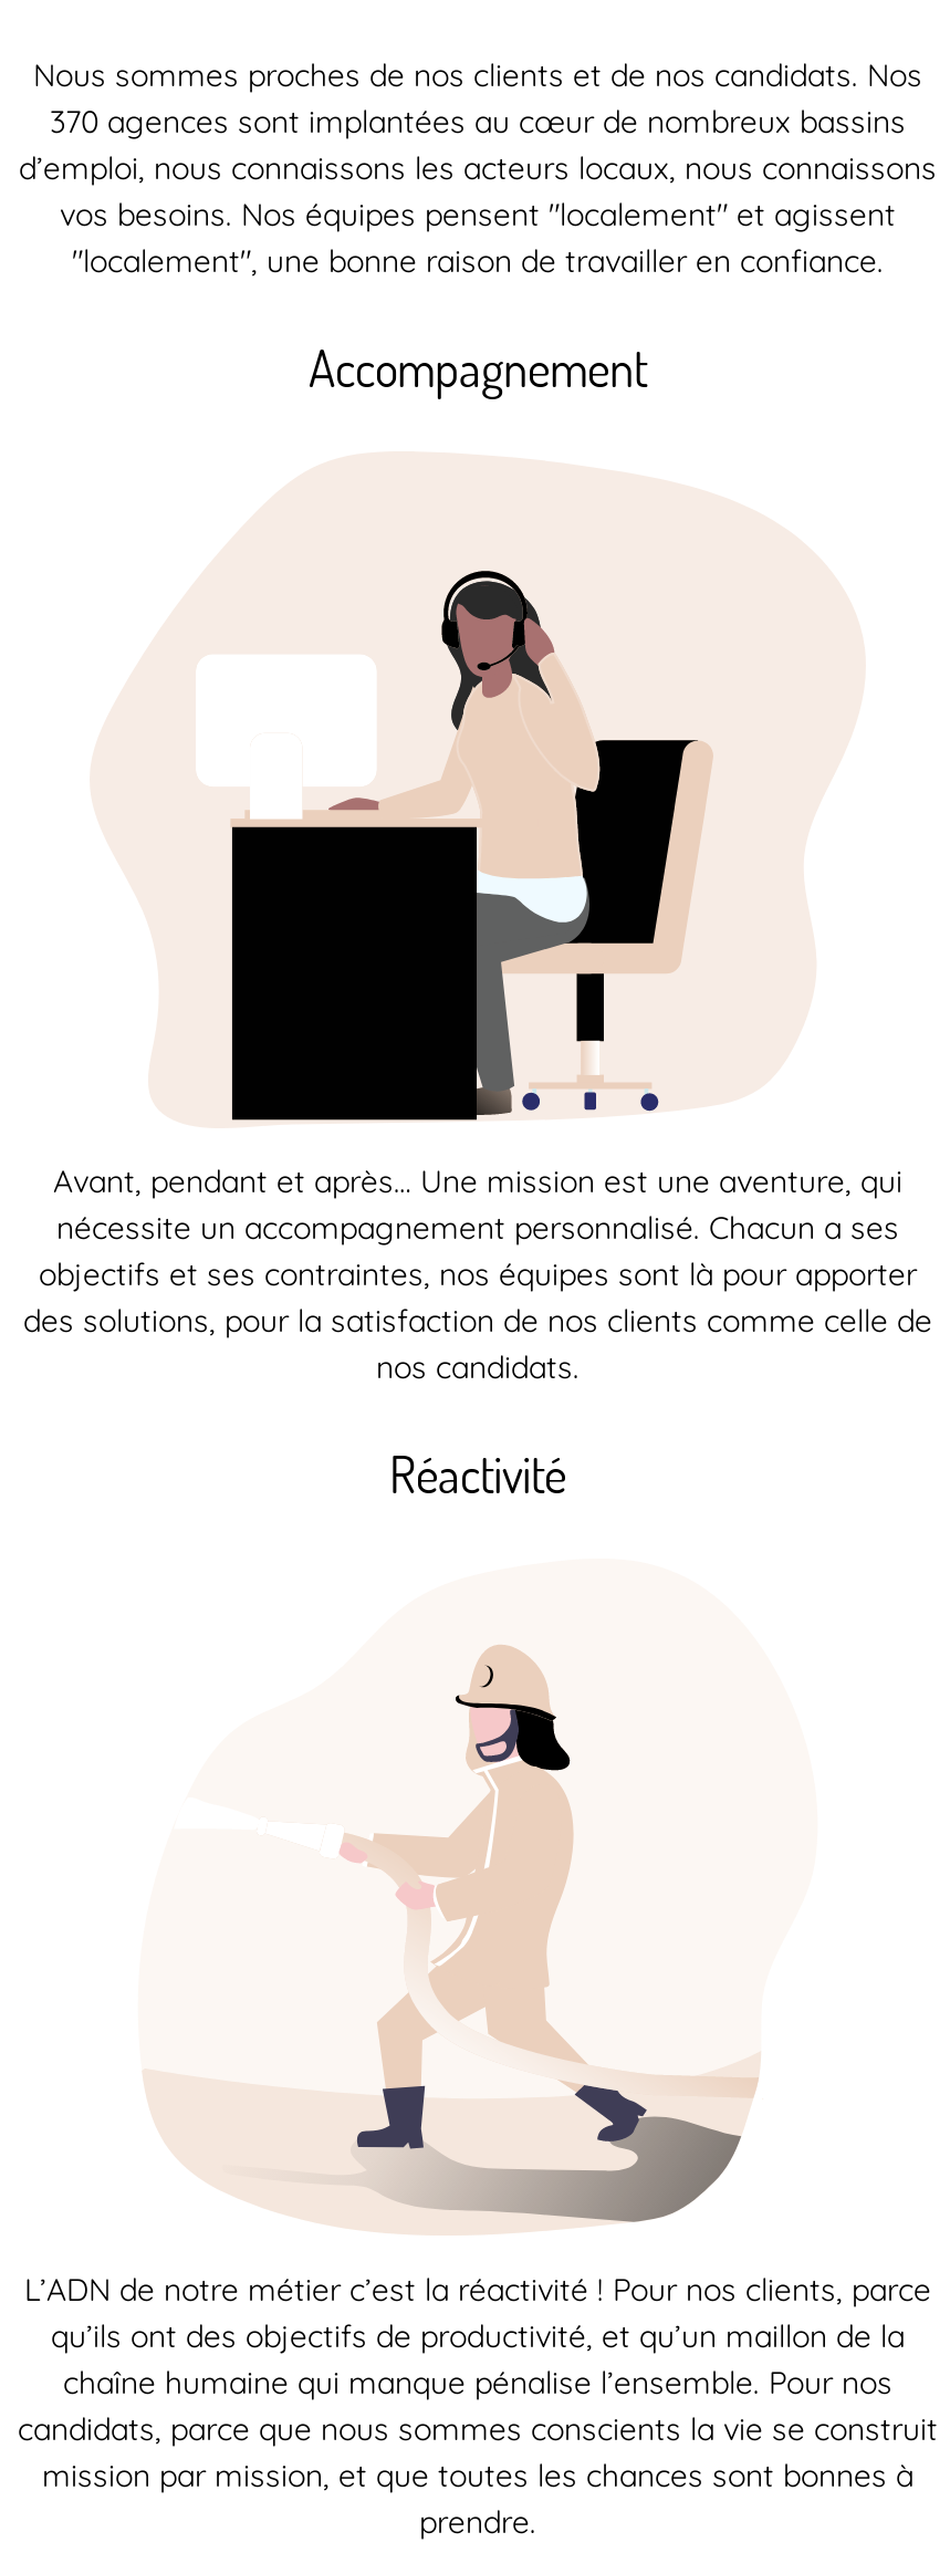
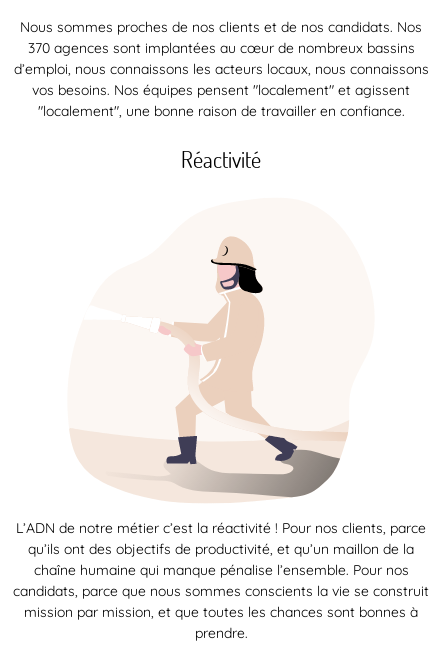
- Accompagnement

- [image]
- Avant, pendant et après… Une mission est une aventure, qui
- nécessite un accompagnement personnalisé. Chacun a ses
- objectifs et ses contraintes, nos équipes sont là pour apporter
- des solutions, pour la satisfaction de nos clients comme celle de
- nos candidats.
